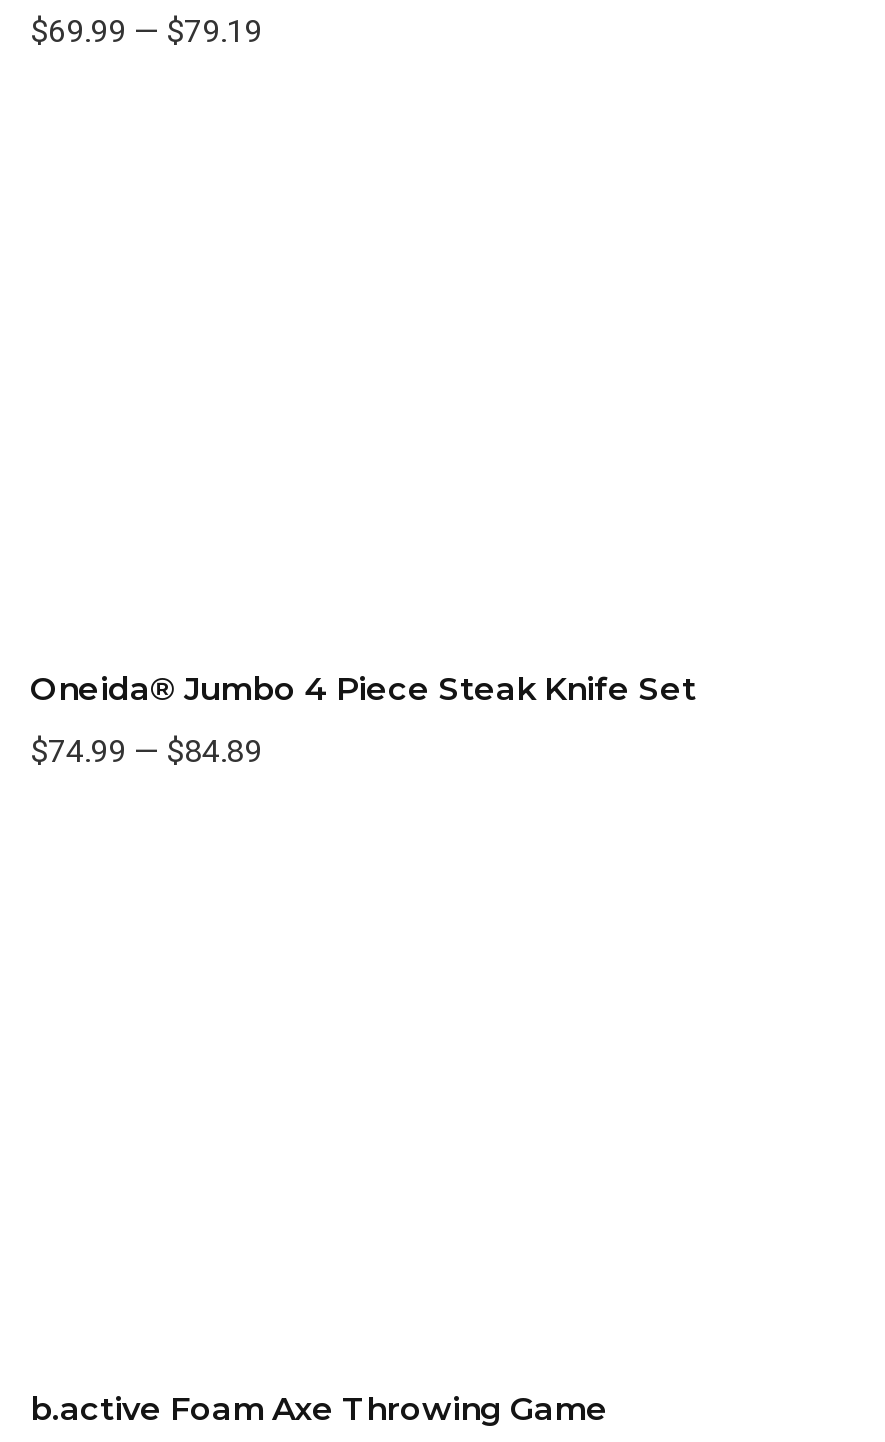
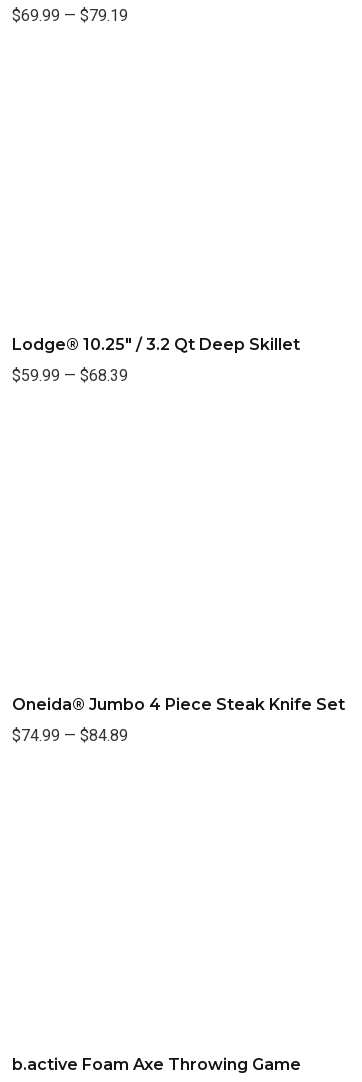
+ Lodge® 10.25" / 3.2 Qt Deep Skillet
+ $59.99 — $68.39
